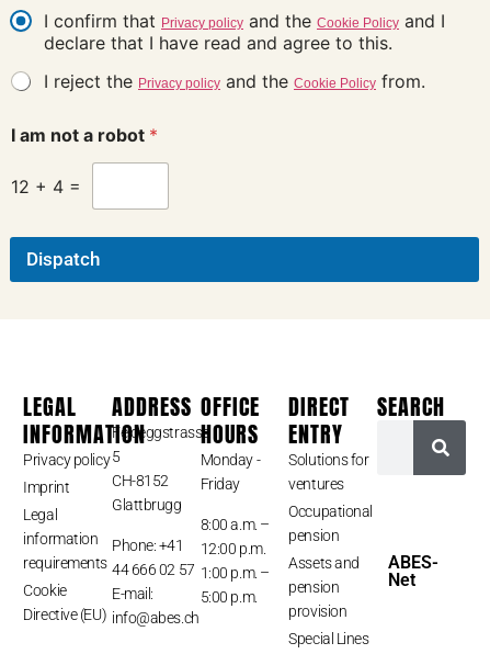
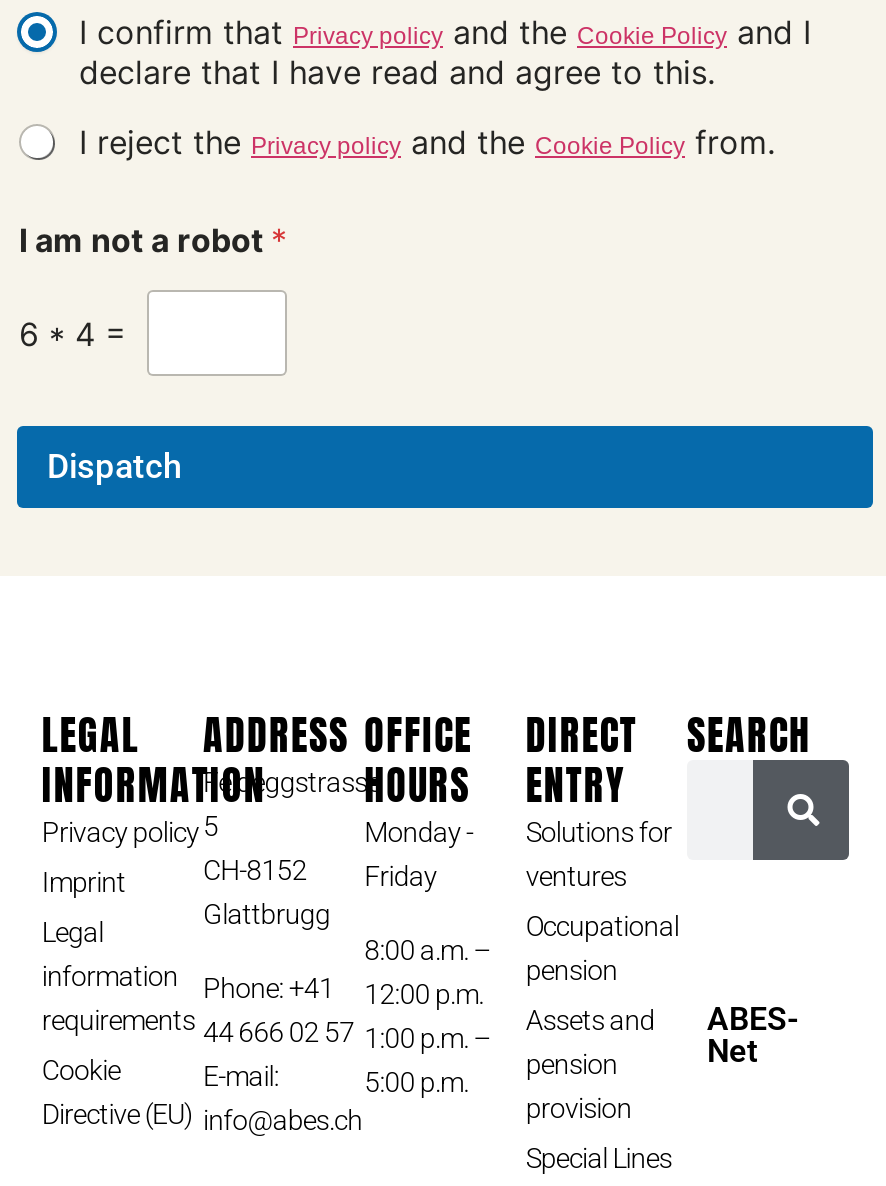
- 12 + 4 =
+ 6 * 4 =
